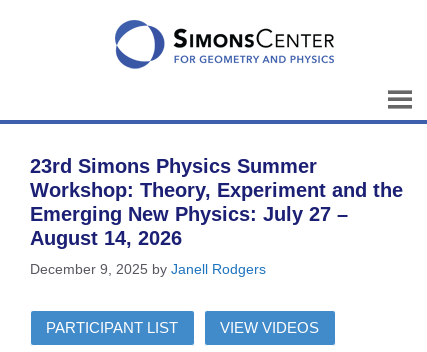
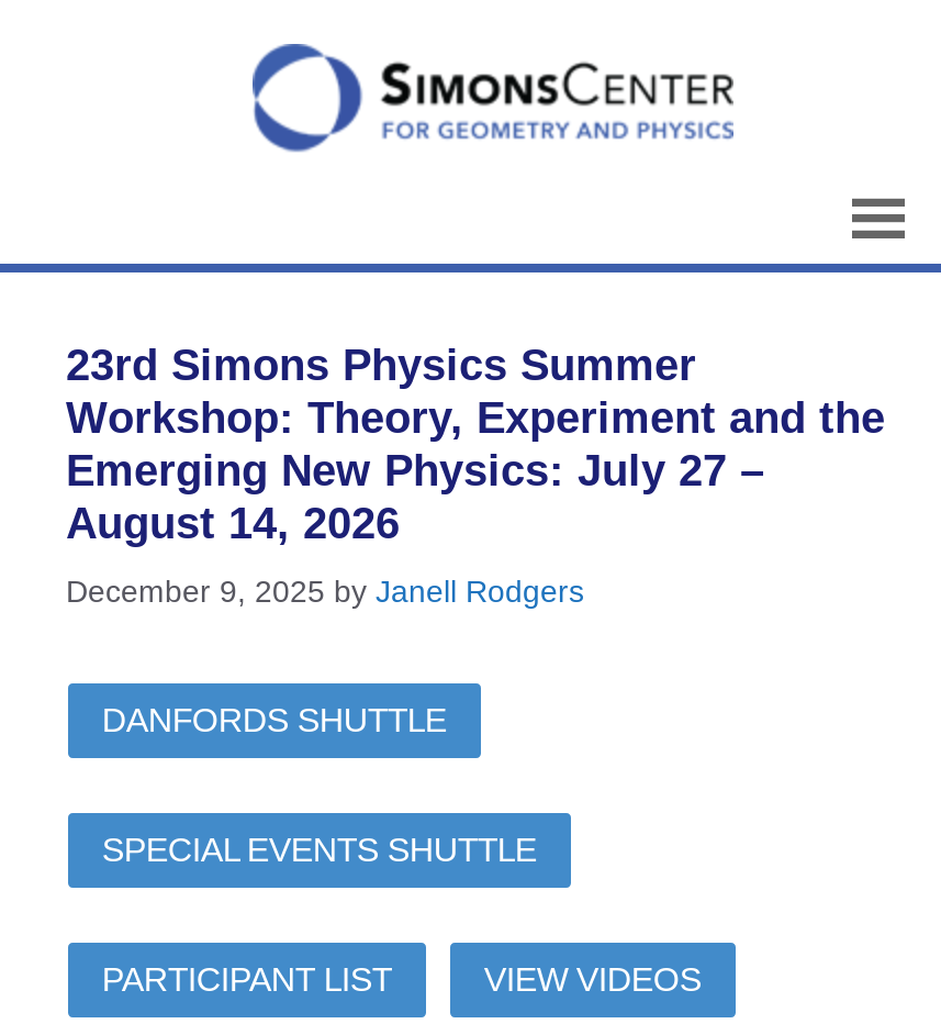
+ DANFORDS SHUTTLE
+ SPECIAL EVENTS SHUTTLE
